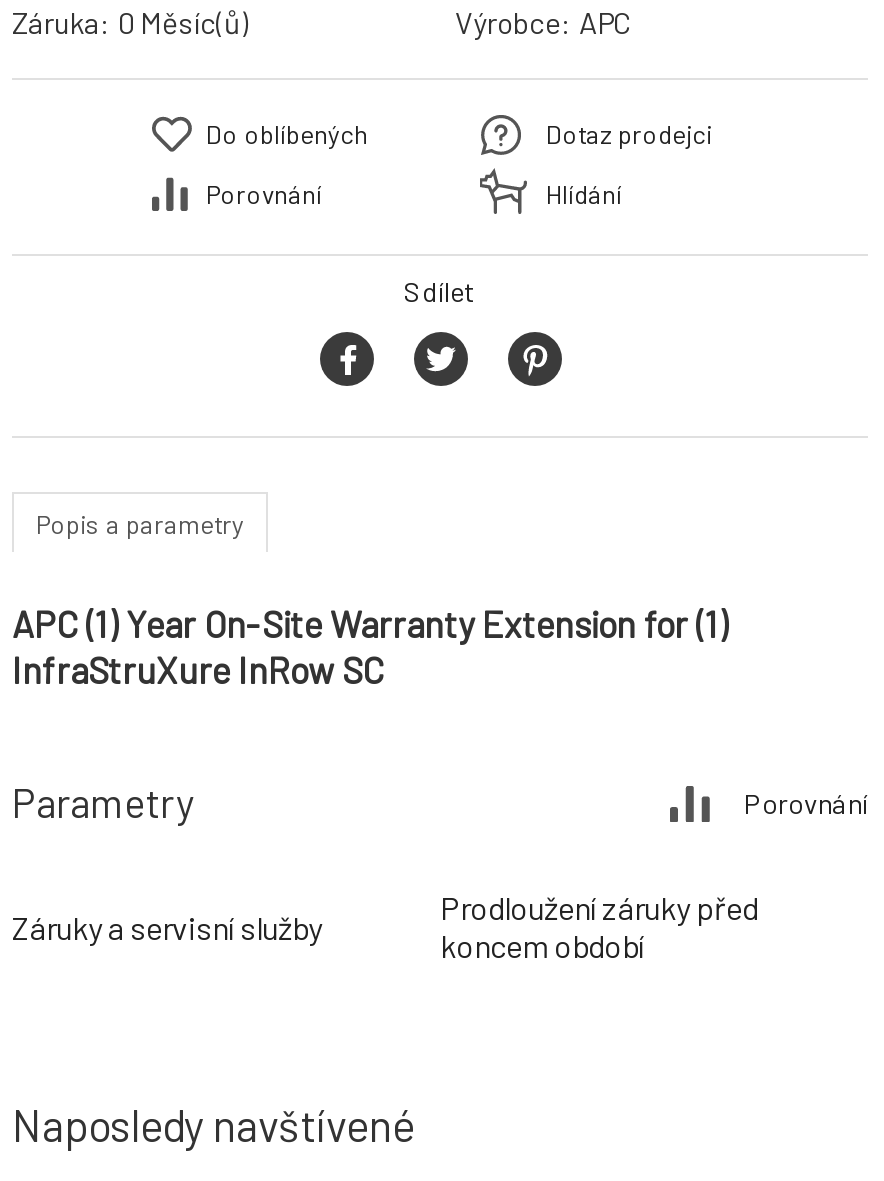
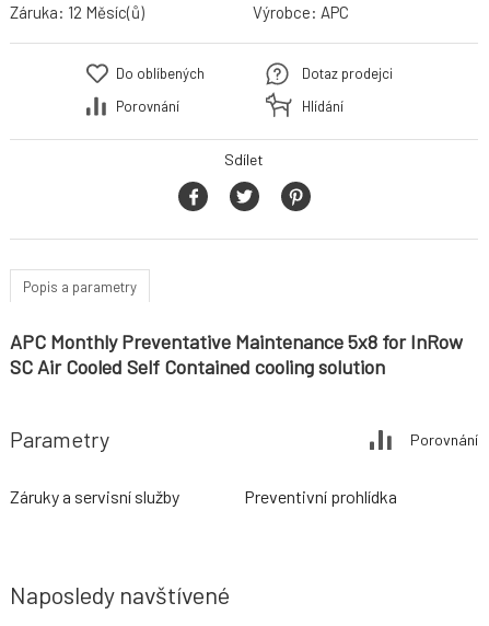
- Záruka: 0 Měsíc(ů)
+ Záruka: 12 Měsíc(ů)

- APC (1) Year On-Site Warranty Extension for (1)
- InfraStruXure InRow SC
+ APC Monthly Preventative Maintenance 5x8 for InRow
+ SC Air Cooled Self Contained cooling solution

- Prodloužení záruky před
- koncem období
+ Preventivní prohlídka
